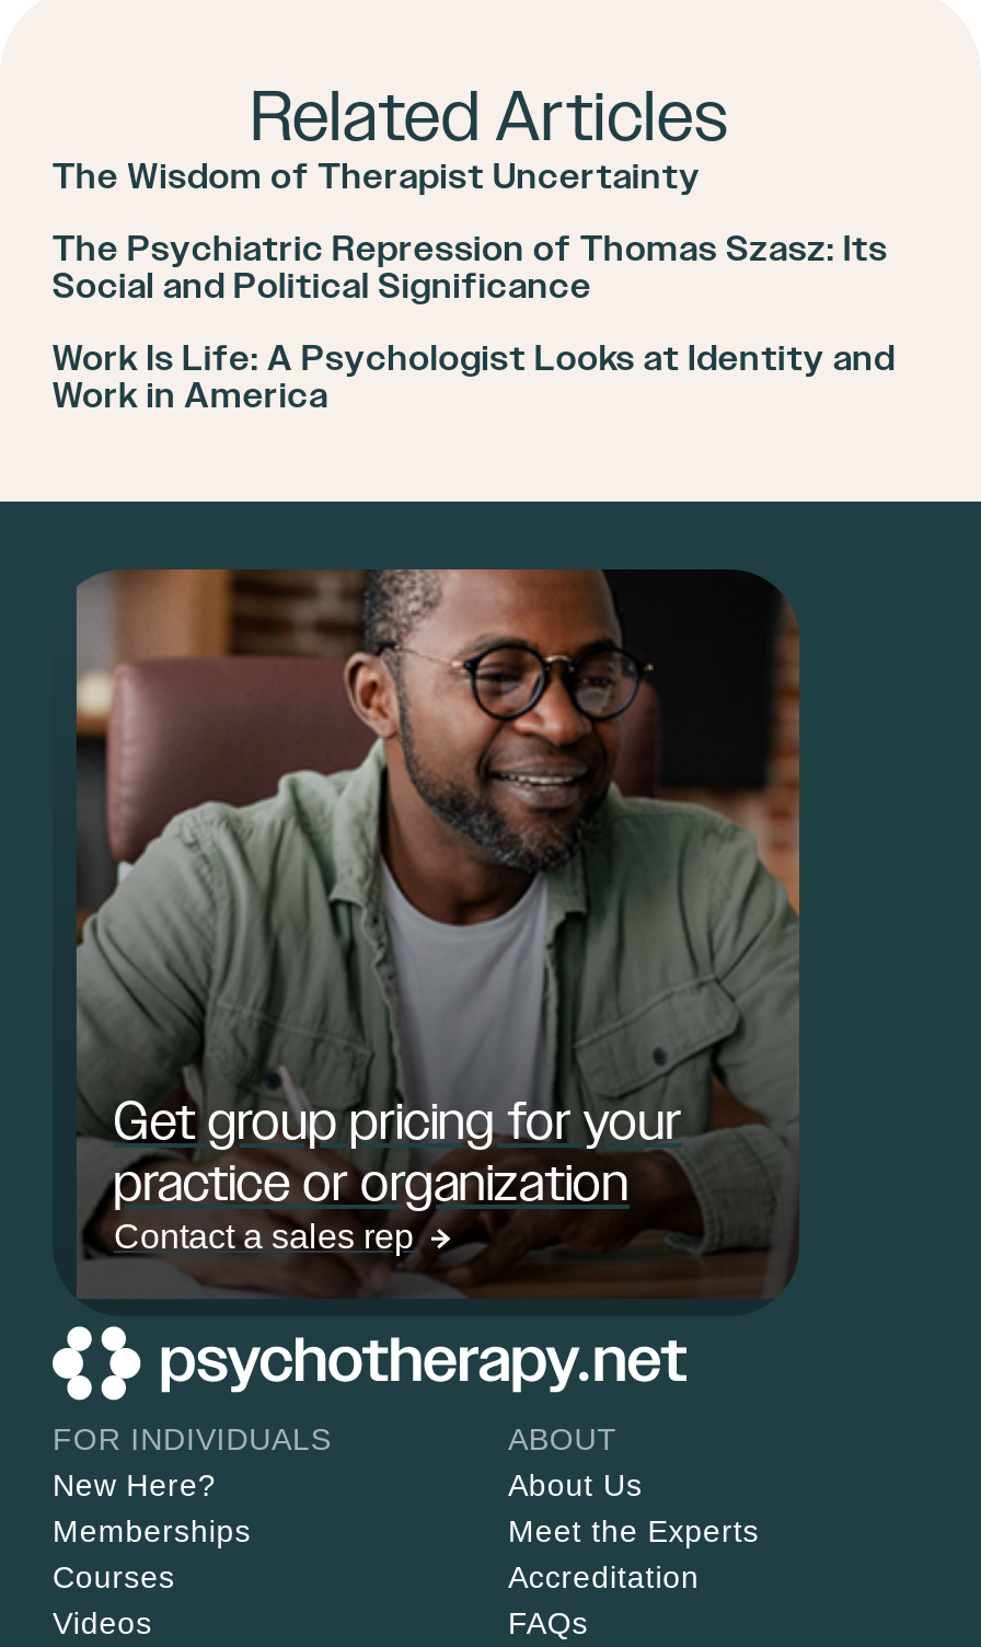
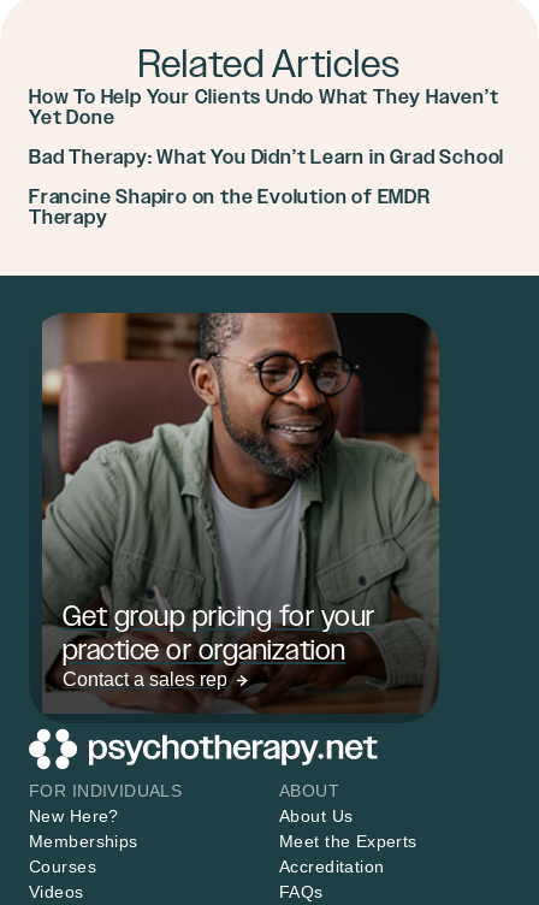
- The Wisdom of Therapist Uncertainty
+ How To Help Your Clients Undo What They Haven’t
+ Yet Done

- The Psychiatric Repression of Thomas Szasz: Its
- Social and Political Significance
+ Bad Therapy: What You Didn’t Learn in Grad School

- Work Is Life: A Psychologist Looks at Identity and
- Work in America
+ Francine Shapiro on the Evolution of EMDR
+ Therapy
